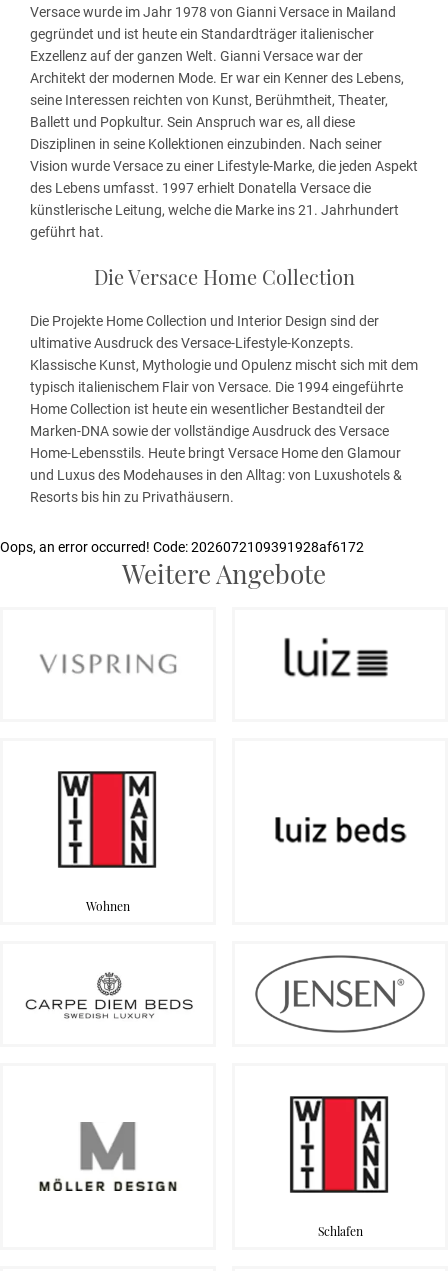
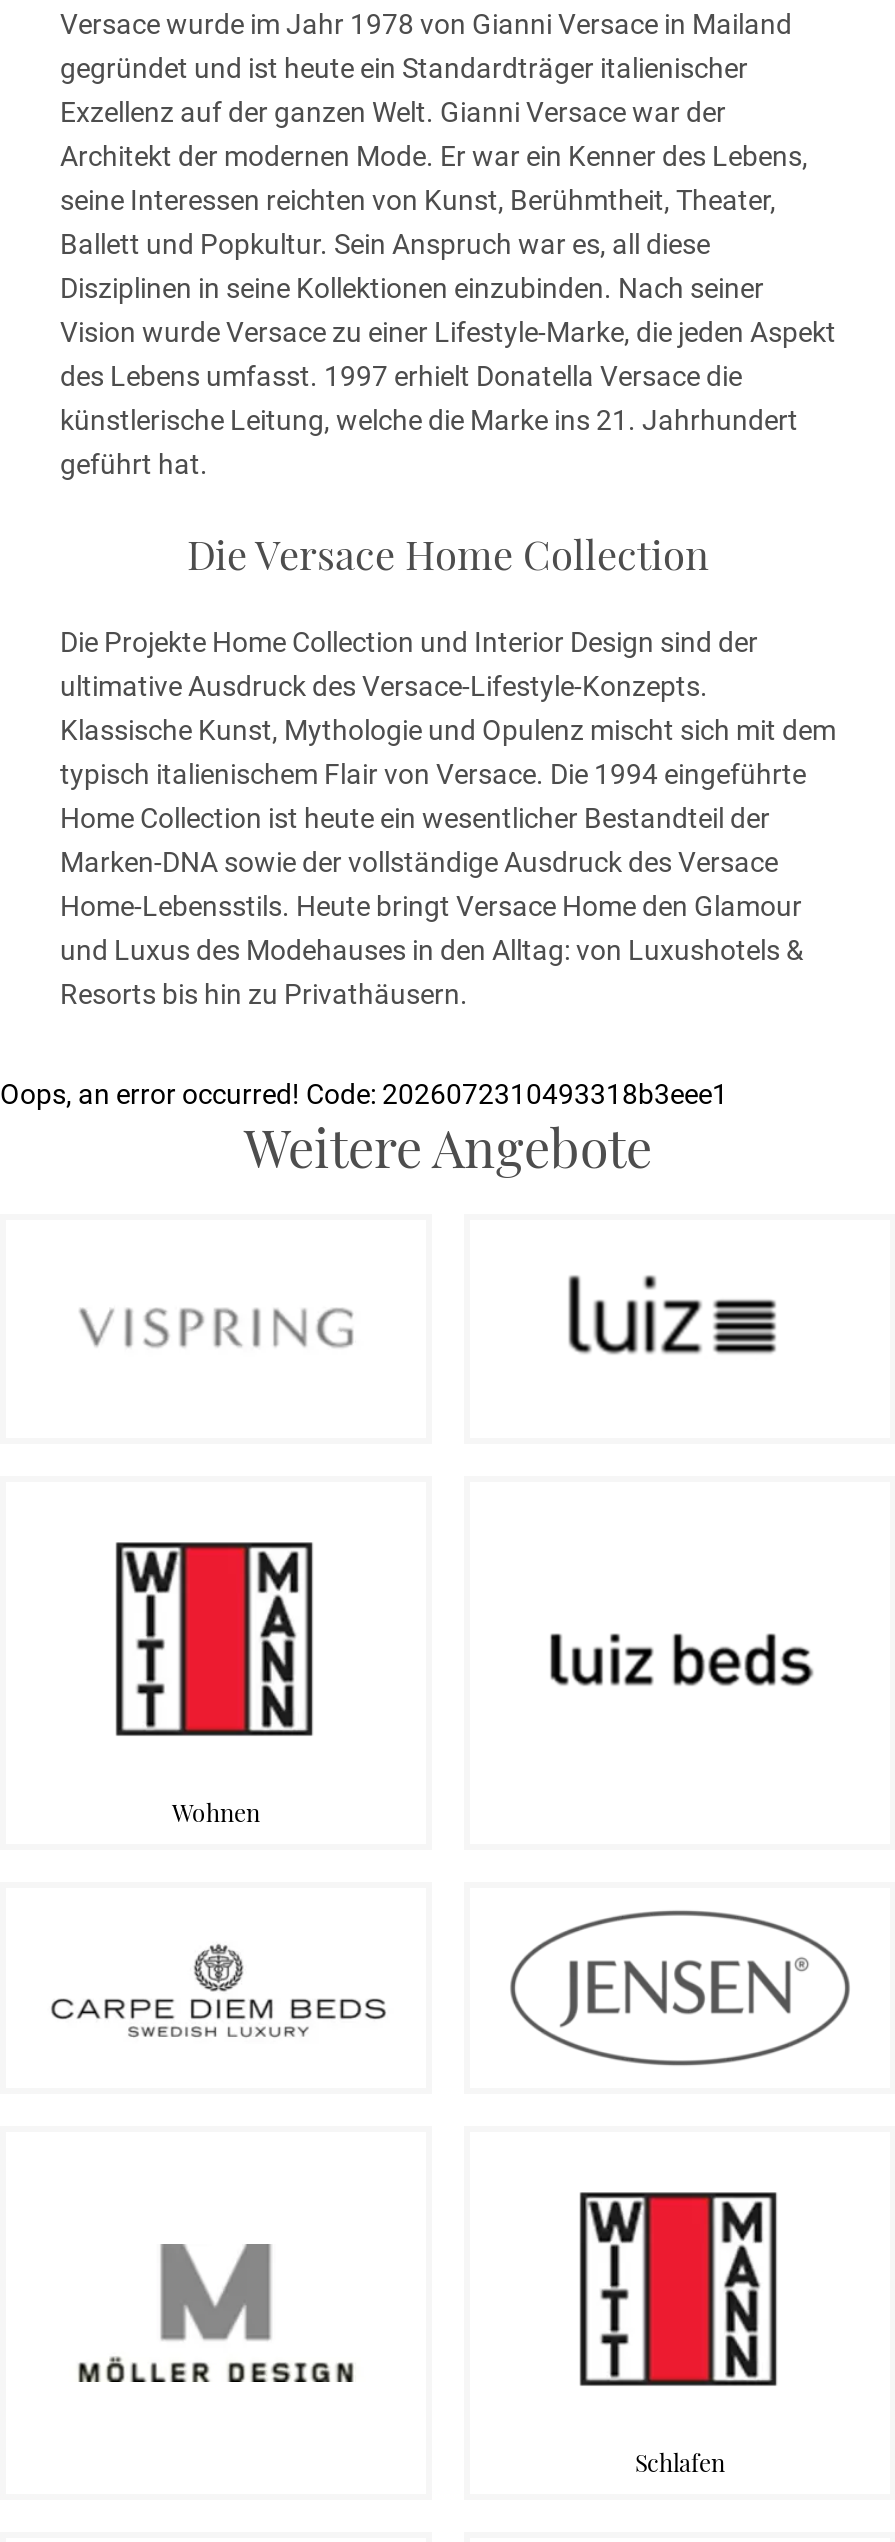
- Oops, an error occurred! Code: 2026072109391928af6172
+ Oops, an error occurred! Code: 2026072310493318b3eee1
